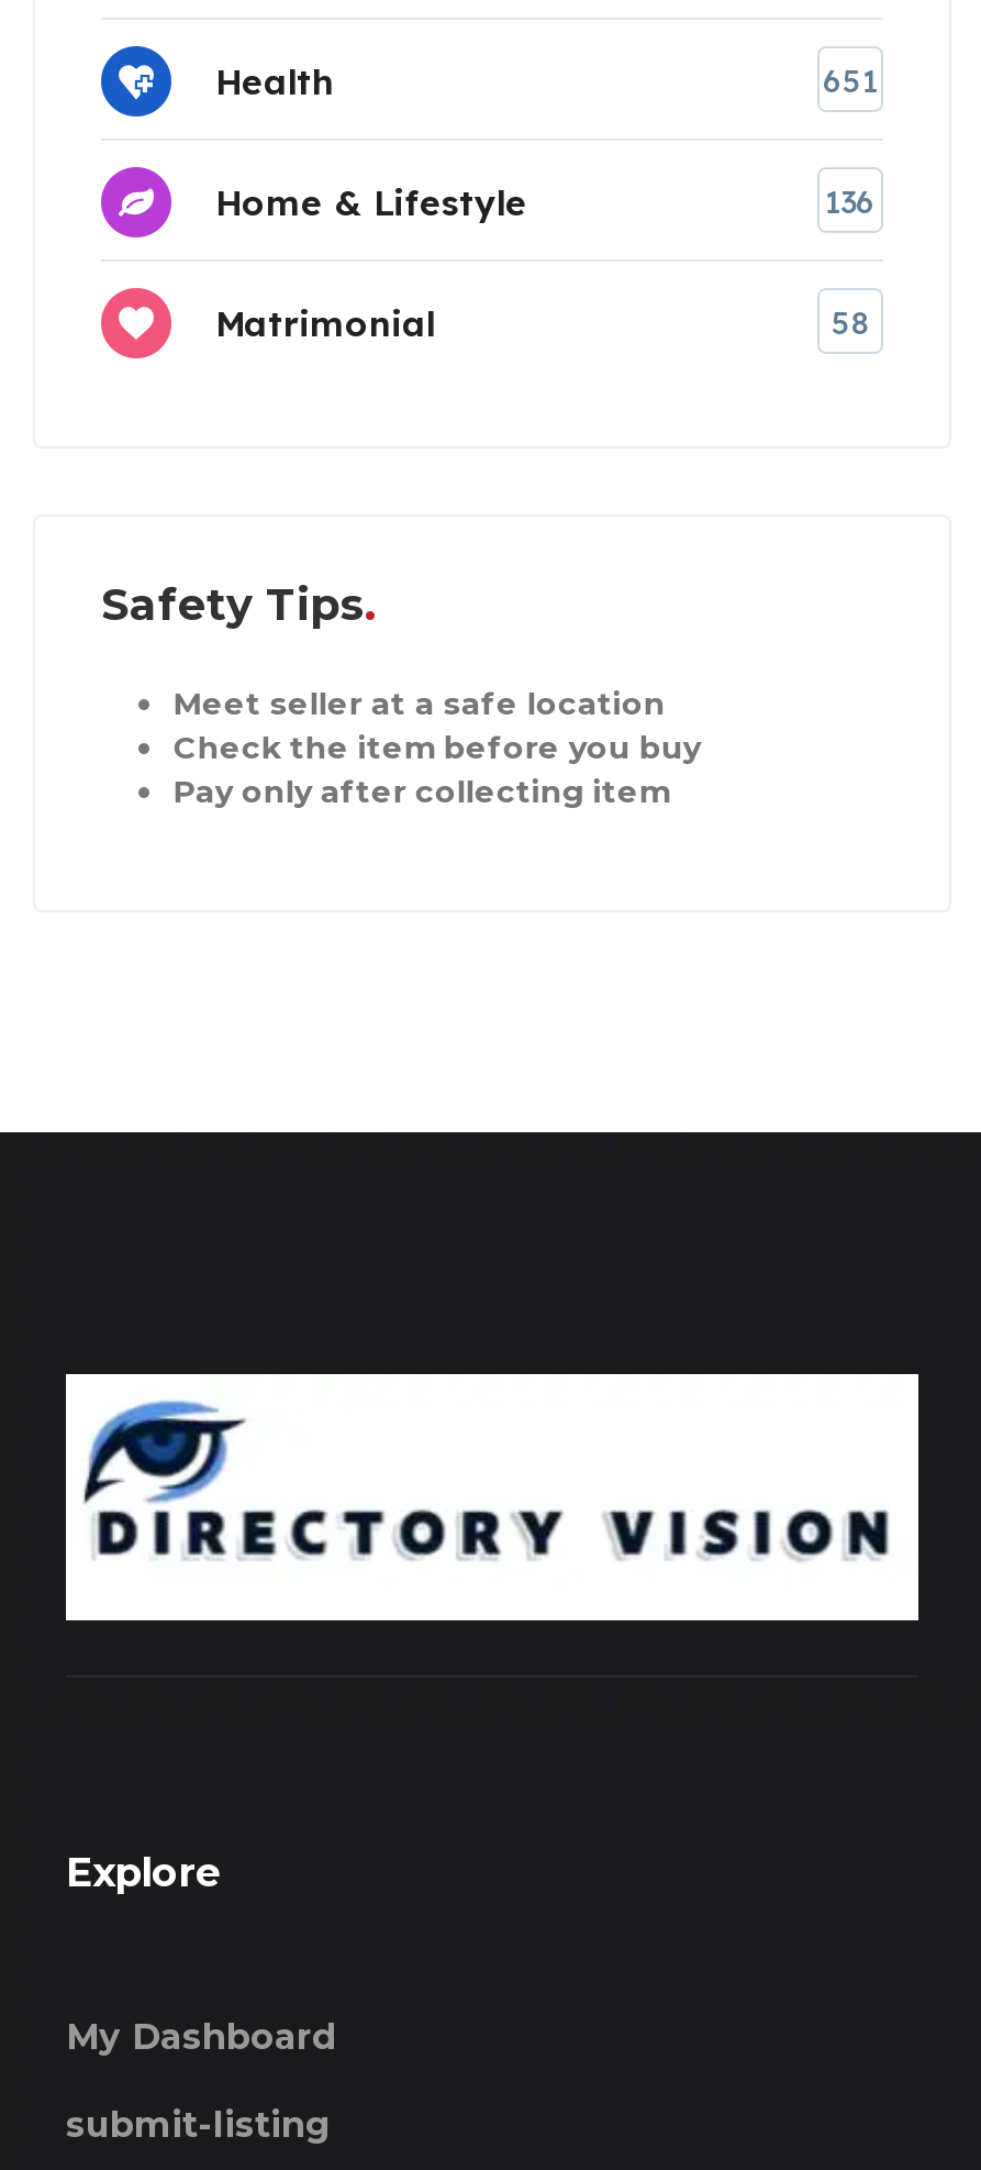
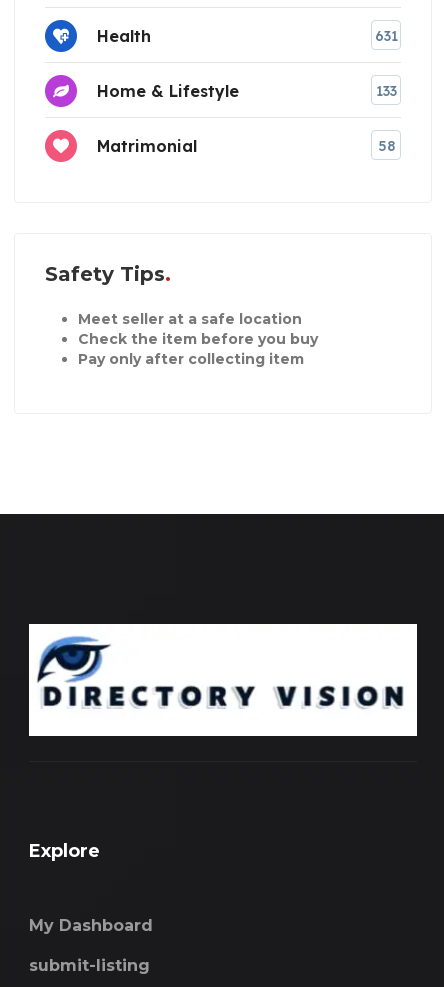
- 651
+ 631

- 136
+ 133
